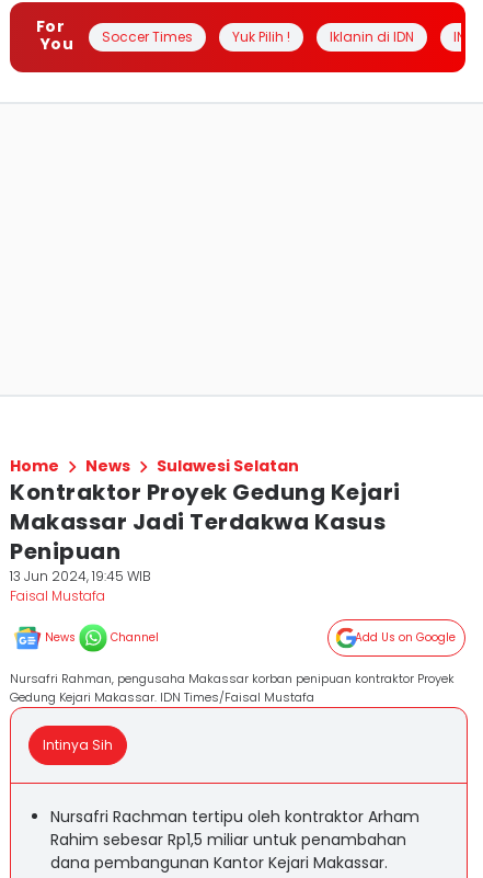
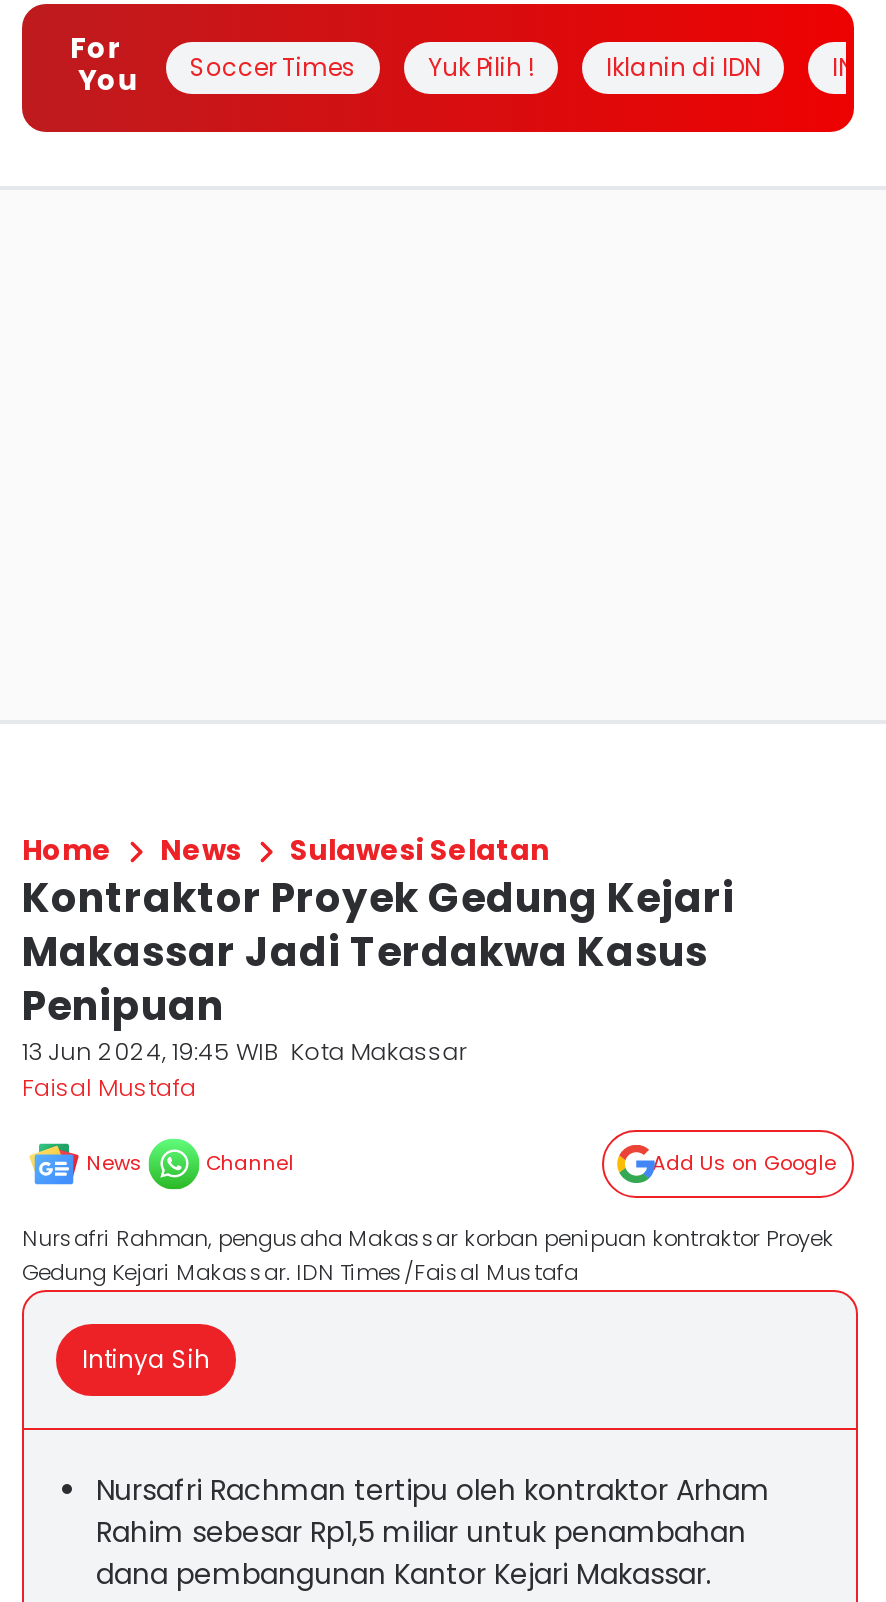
- 13 Jun 2024, 19:45 WIB
+ 13 Jun 2024, 19:45 WIB Kota Makassar
